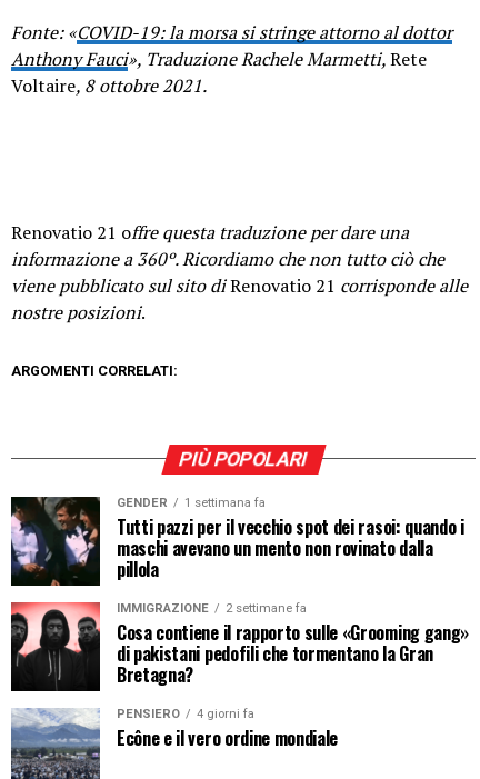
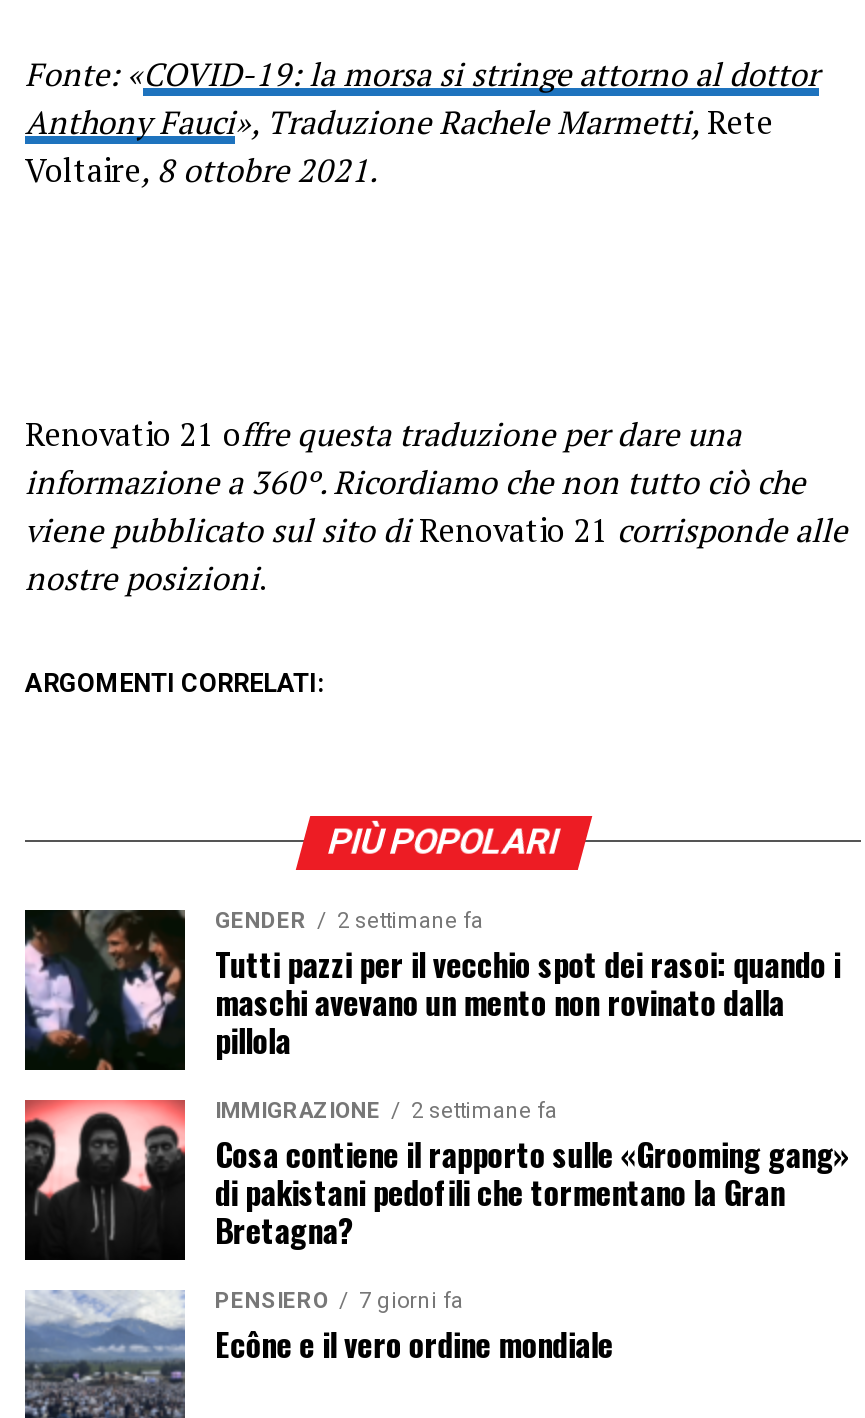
- GENDER 1 settimana fa
+ GENDER 2 settimane fa

- PENSIERO 4 giorni fa
+ PENSIERO 7 giorni fa
